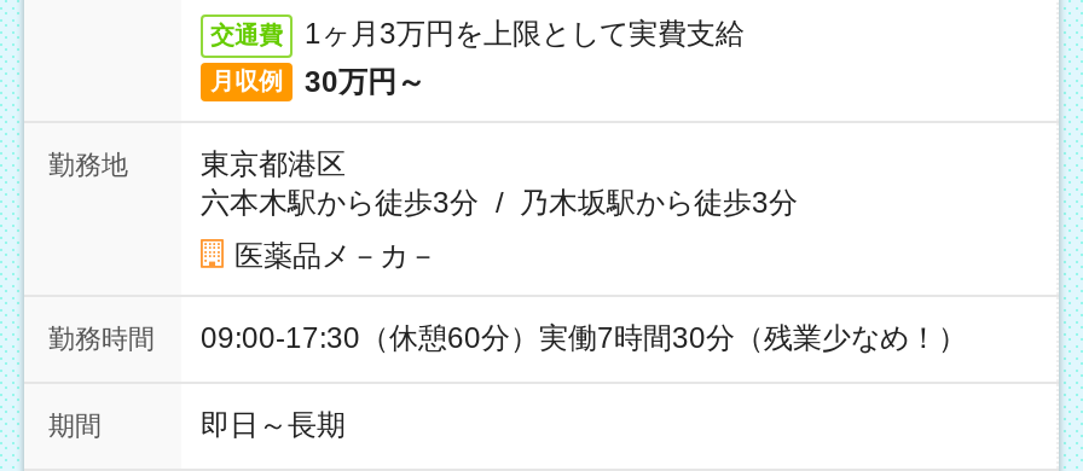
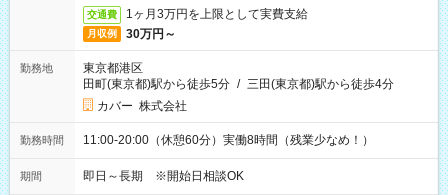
- 六本木駅から徒歩3分 / 乃木坂駅から徒歩3分
+ 田町(東京都)駅から徒歩5分 / 三田(東京都)駅から徒歩4分

- 医薬品メ－カ－
+ カバー 株式会社

- 09:00-17:30（休憩60分）実働7時間30分（残業少なめ！）
+ 11:00-20:00（休憩60分）実働8時間（残業少なめ！）

- 即日～長期
+ 即日～長期 ※開始日相談OK
